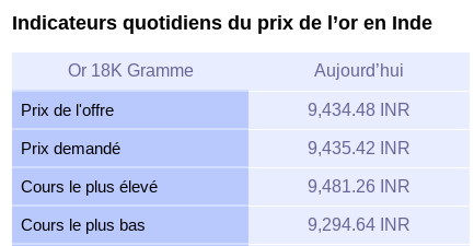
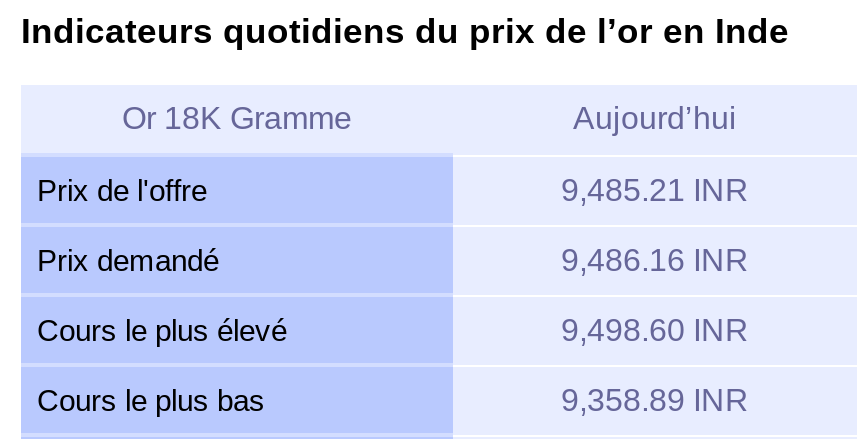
- 9,434.48 INR
+ 9,485.21 INR

- 9,435.42 INR
+ 9,486.16 INR

- 9,481.26 INR
+ 9,498.60 INR

- 9,294.64 INR
+ 9,358.89 INR
